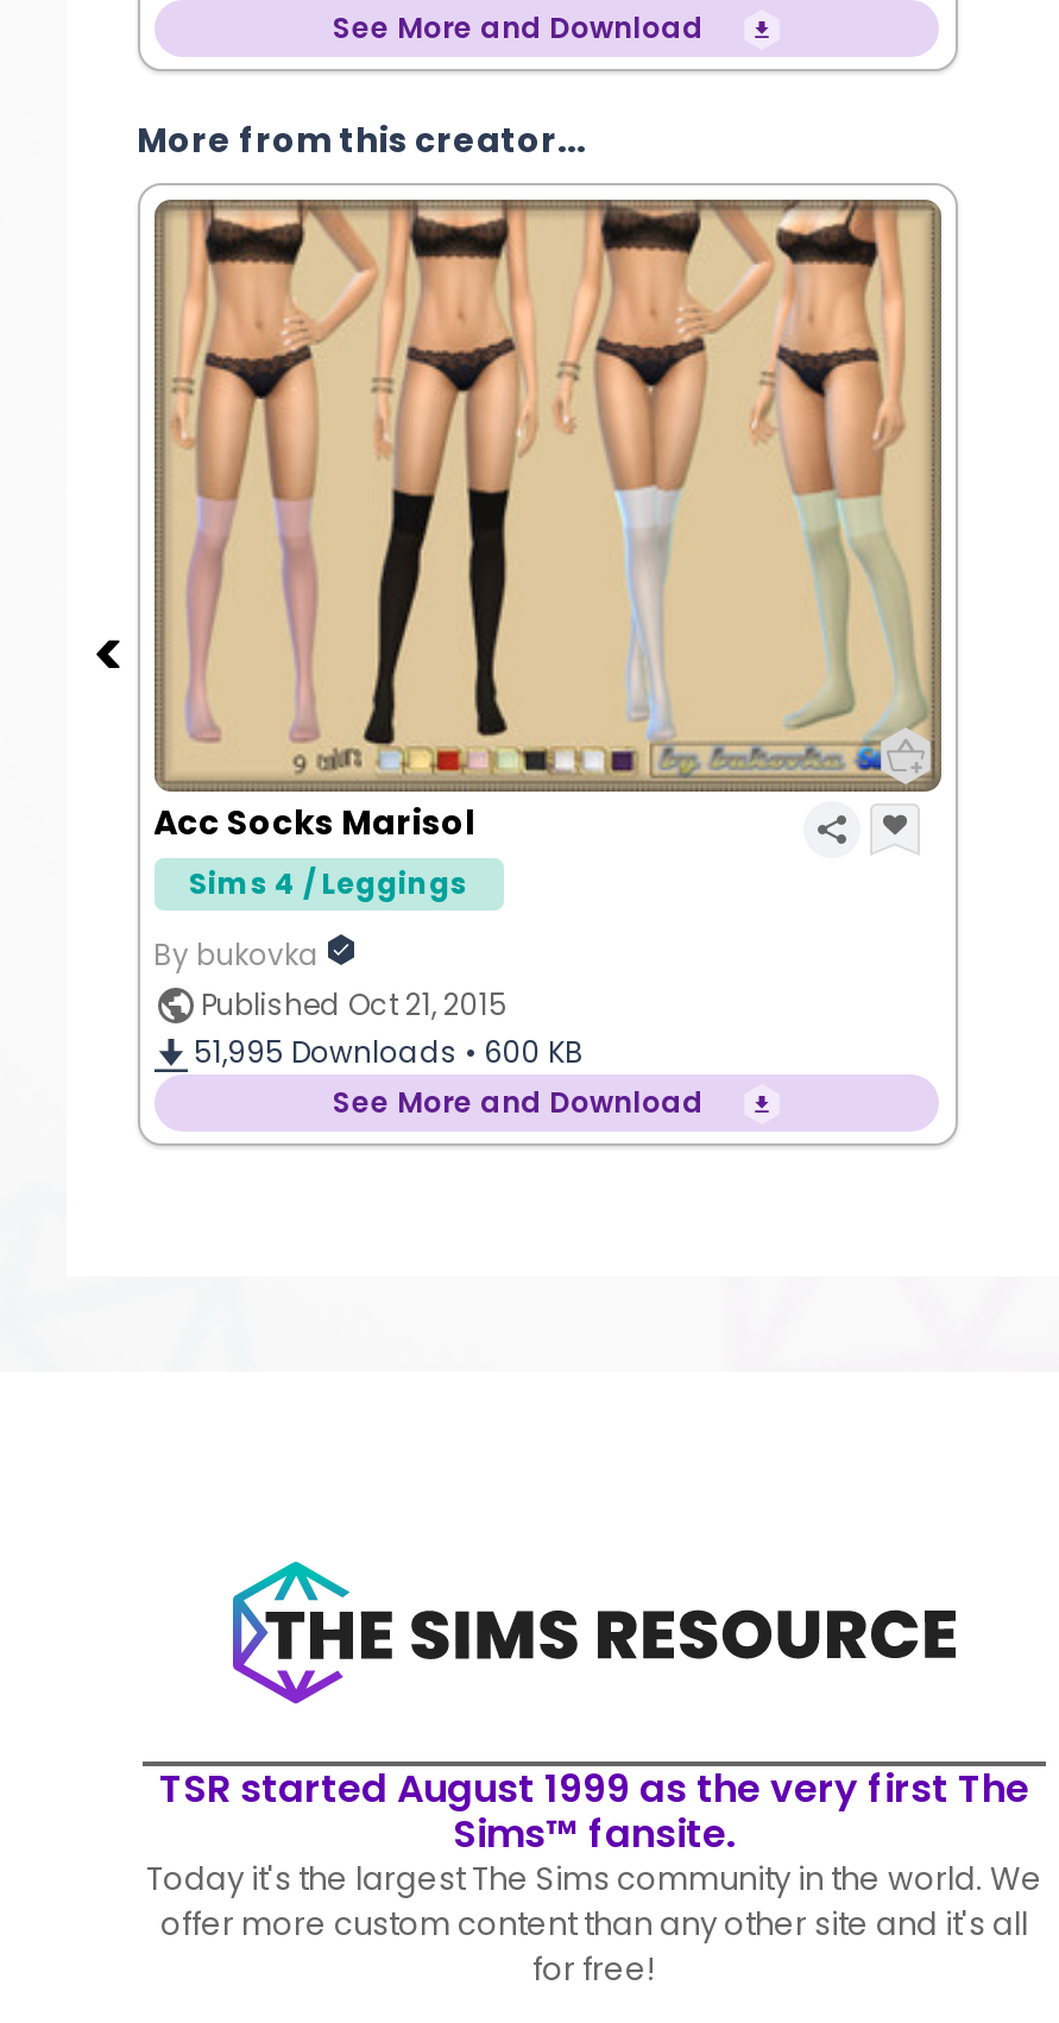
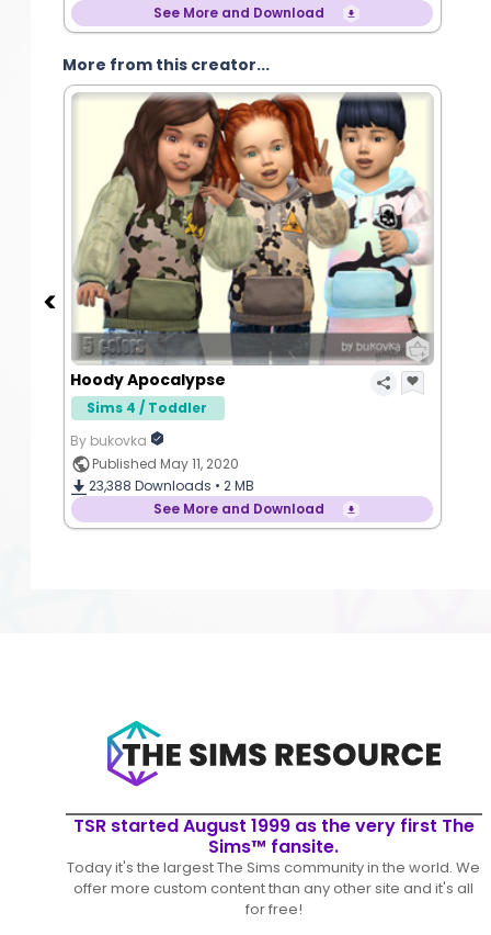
- [image]
- Acc Socks Marisol
- Sims 4 / Leggings
+ [image]
+ Hoody Apocalypse
+ Sims 4 / Toddler

- Published Oct 21, 2015
+ Published May 11, 2020

- 51,995 Downloads • 600 KB
+ 23,388 Downloads • 2 MB
